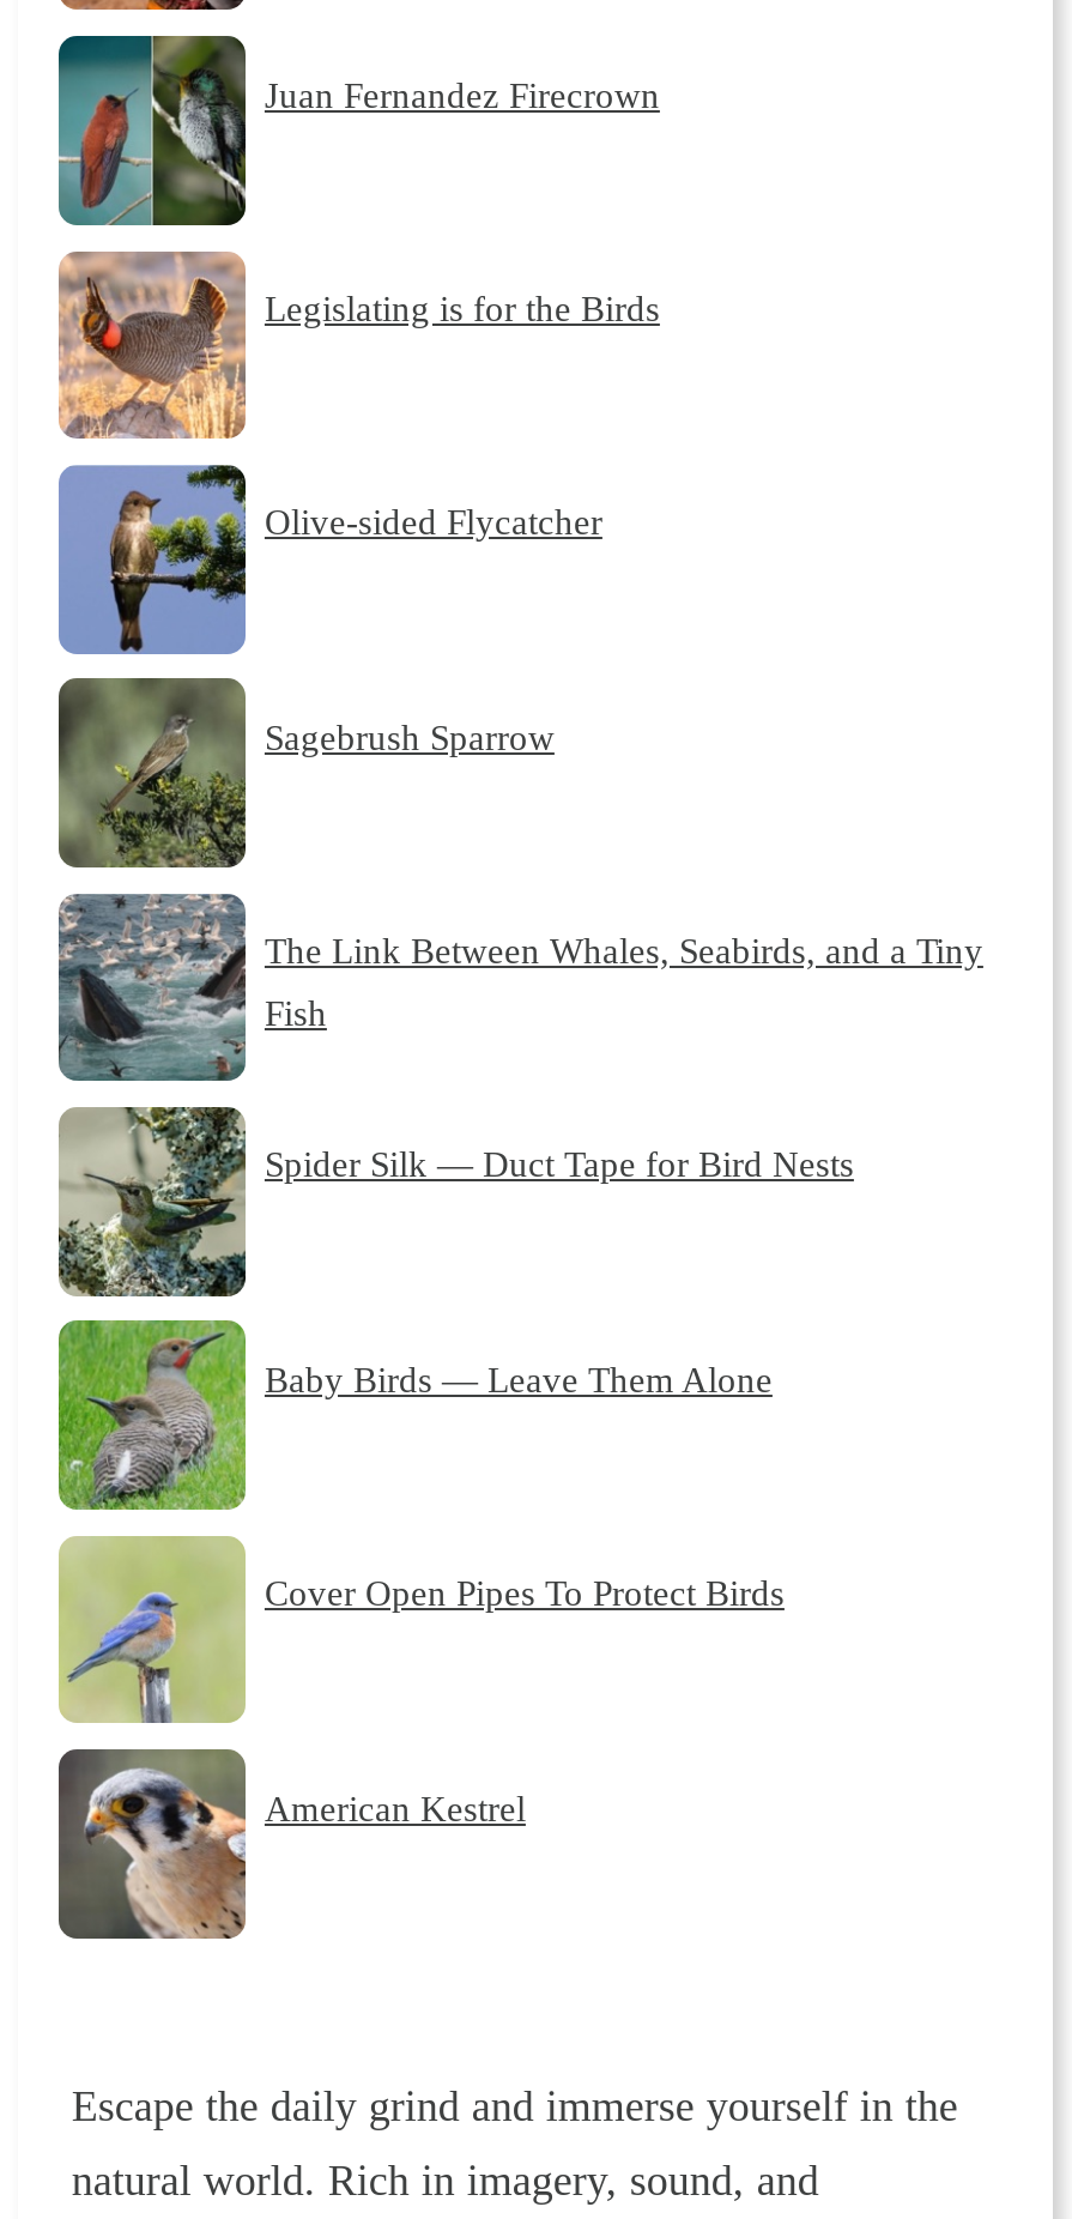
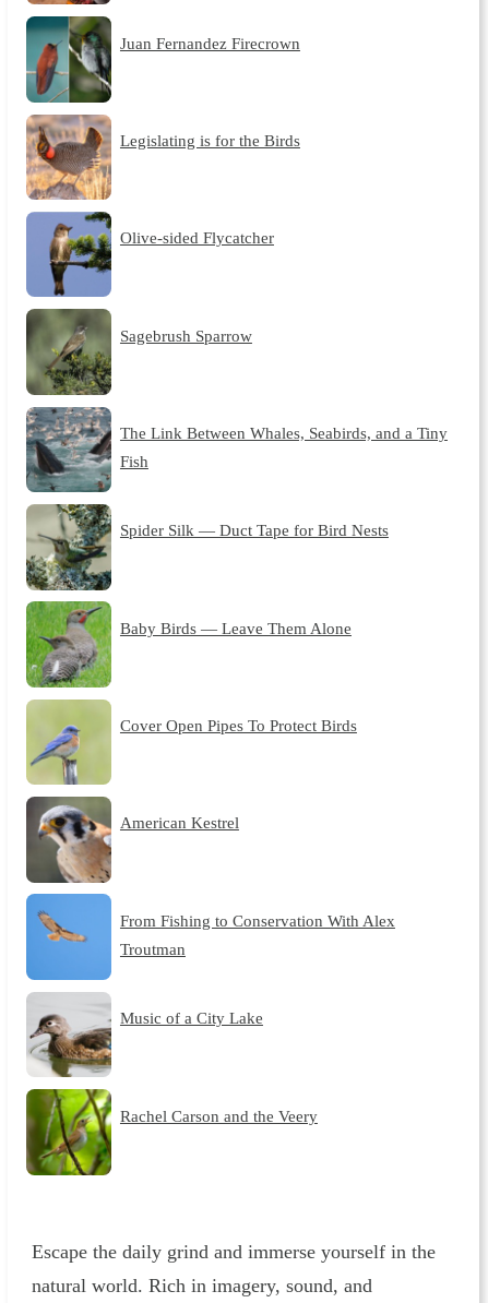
+ [image]
+ From Fishing to Conservation With Alex
+ Troutman

+ [image]
+ Rachel Carson and the Veery

+ [image]
+ Music of a City Lake
